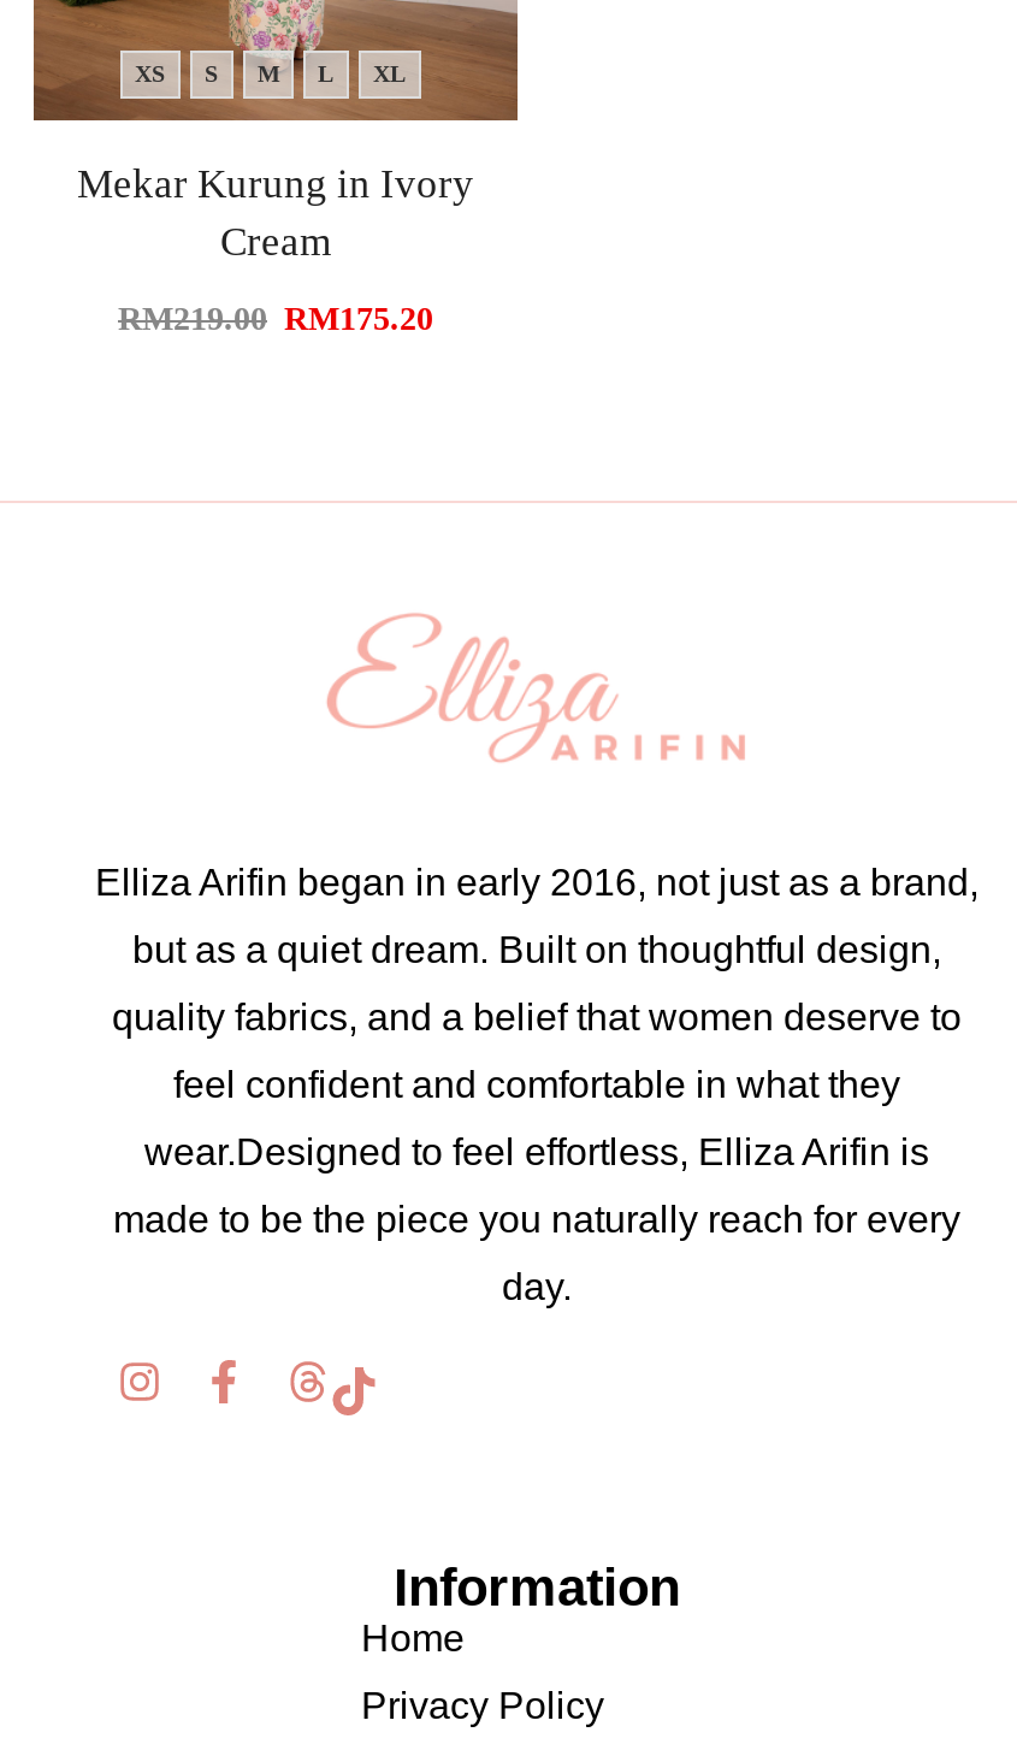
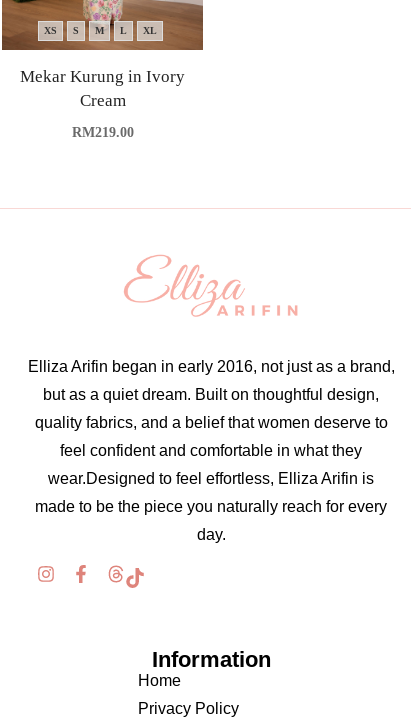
- RM219.00 RM175.20
+ RM219.00
